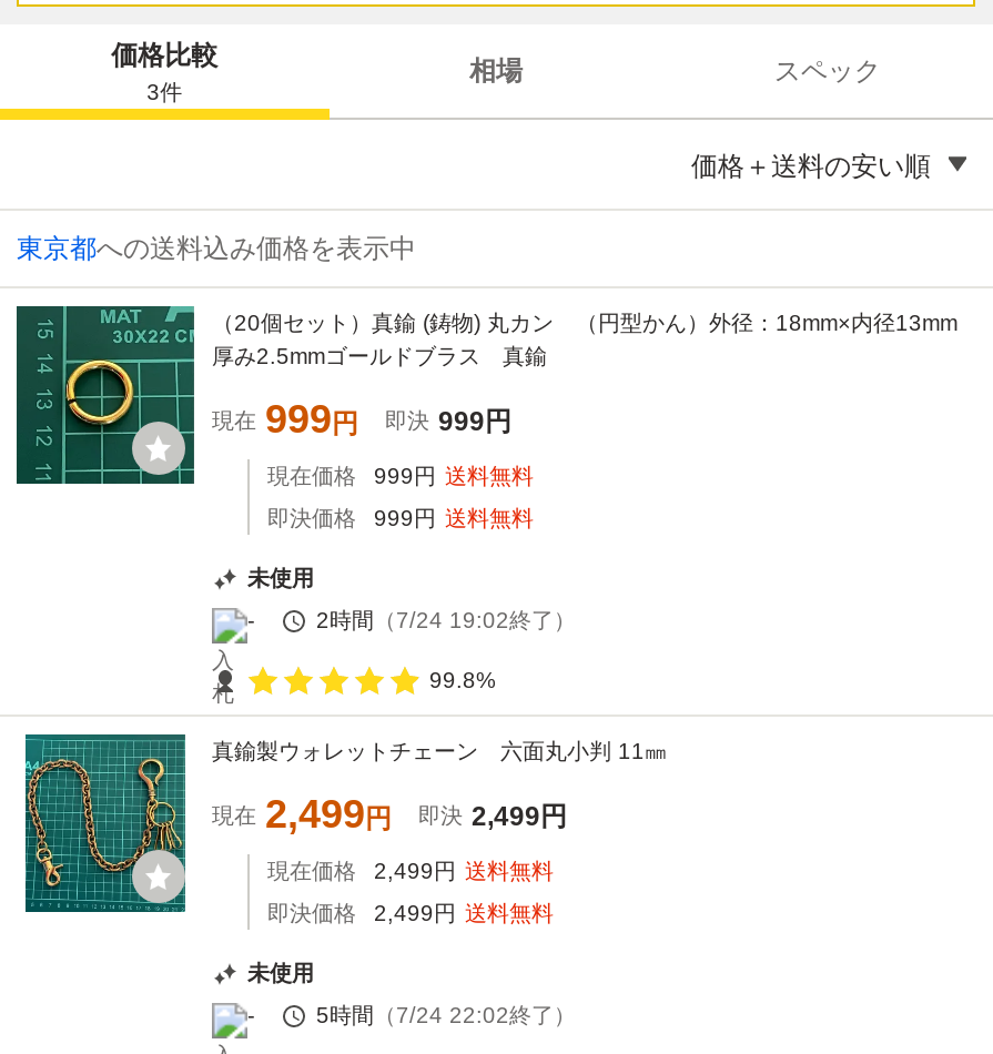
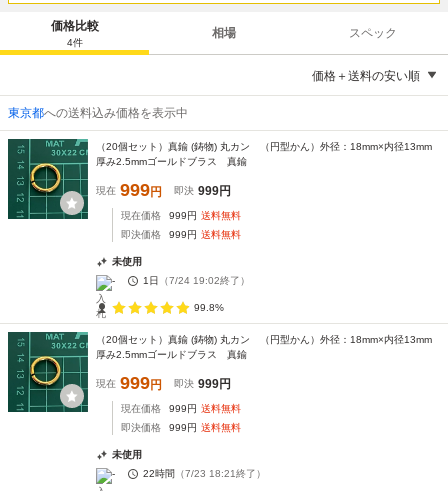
- 3件
+ 4件

- 2時間（7/24 19:02終了）
+ 1日（7/24 19:02終了）

- [image]
- 真鍮製ウォレットチェーン 六面丸小判 11㎜
+ [image]
+ （20個セット）真鍮 (鋳物) 丸カン （円型かん）外径：18mm×内径13mm
+ 厚み2.5mmゴールドブラス 真鍮

- 現在 2,499円
- 即決 2,499円
+ 現在 999円
+ 即決 999円

- 現在価格 2,499円 送料無料
+ 現在価格 999円 送料無料

- 即決価格 2,499円 送料無料
+ 即決価格 999円 送料無料

- 5時間（7/24 22:02終了）
+ 22時間（7/23 18:21終了）
